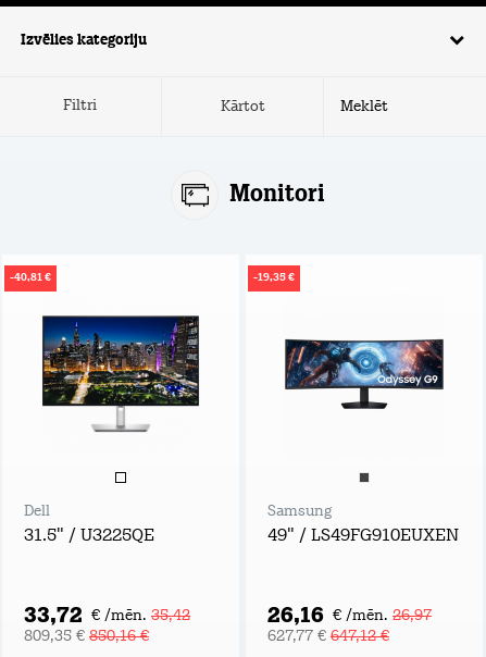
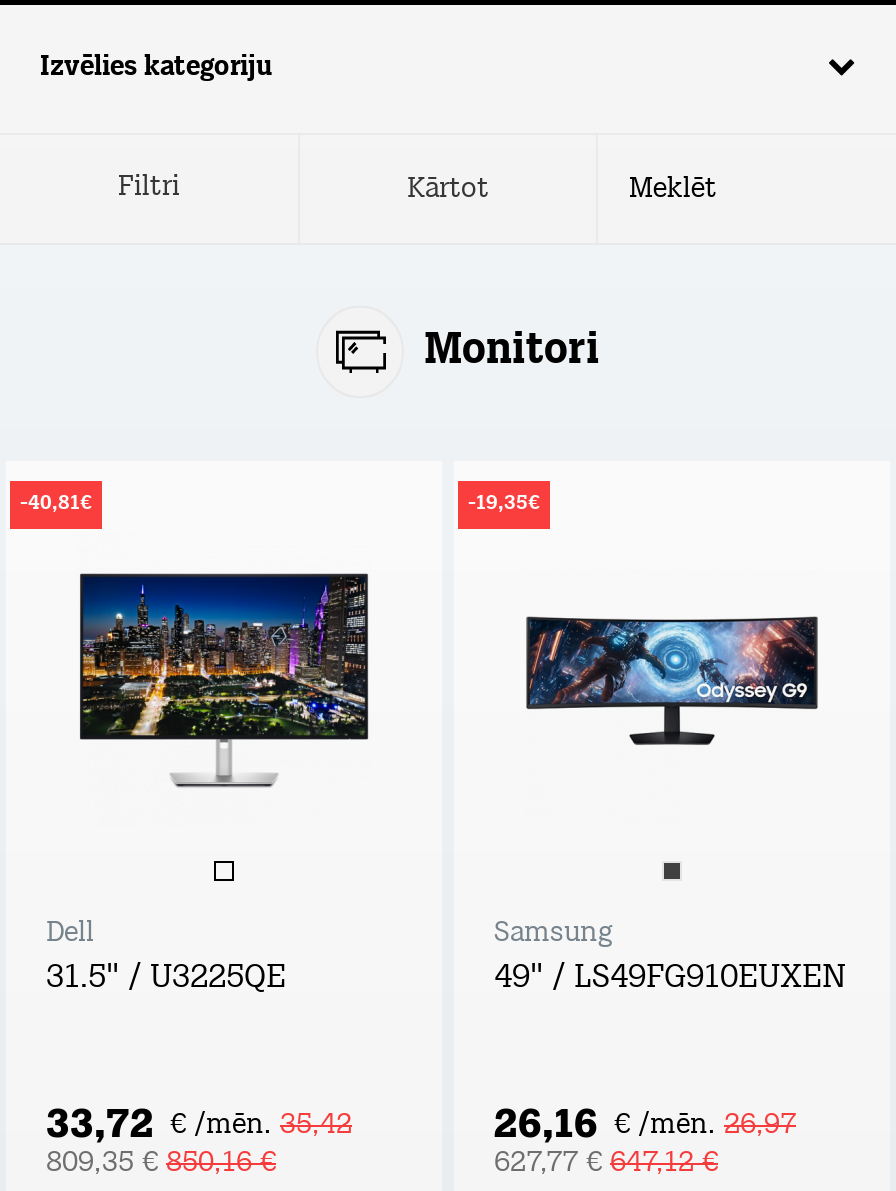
- -40,81 €
+ -40,81€

- -19,35 €
+ -19,35€
